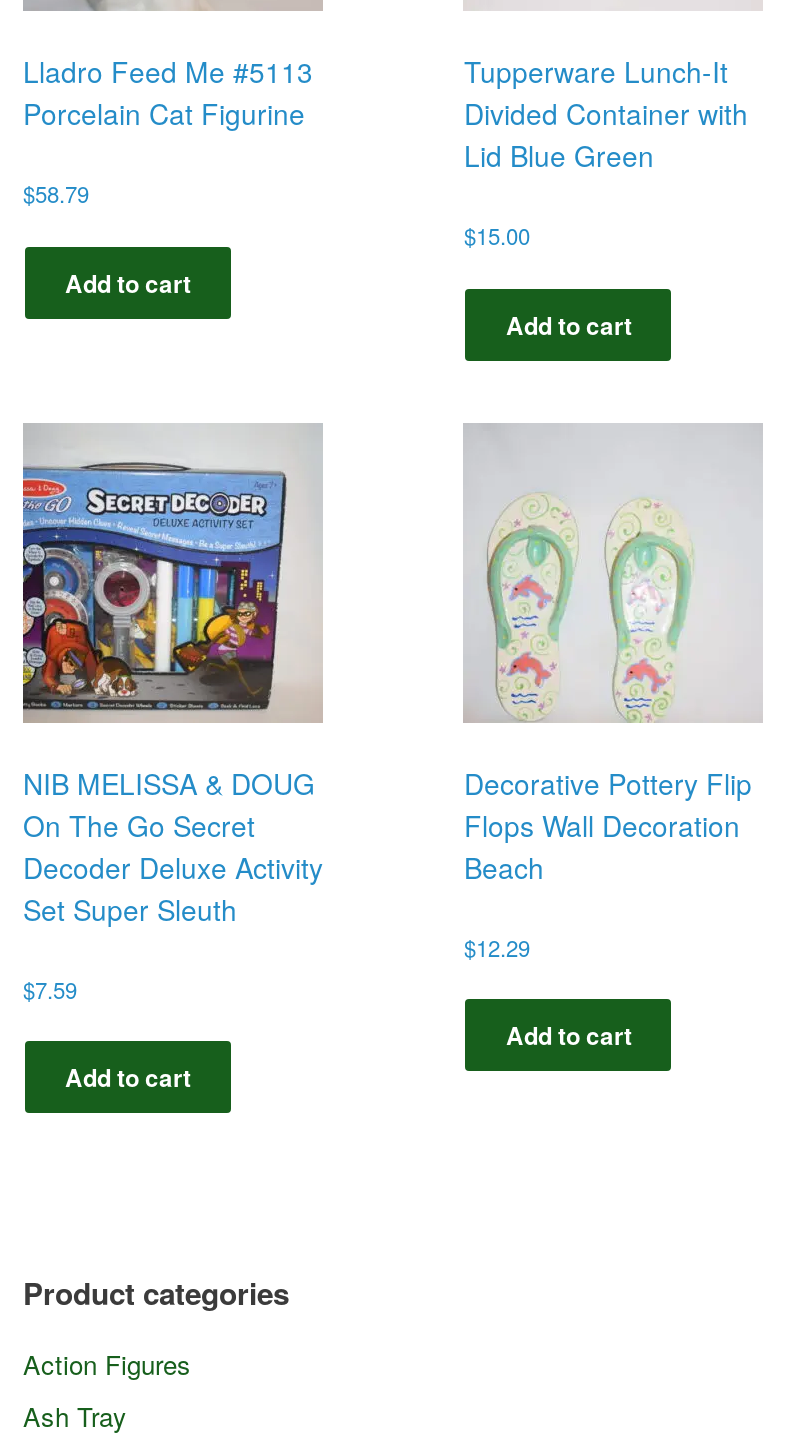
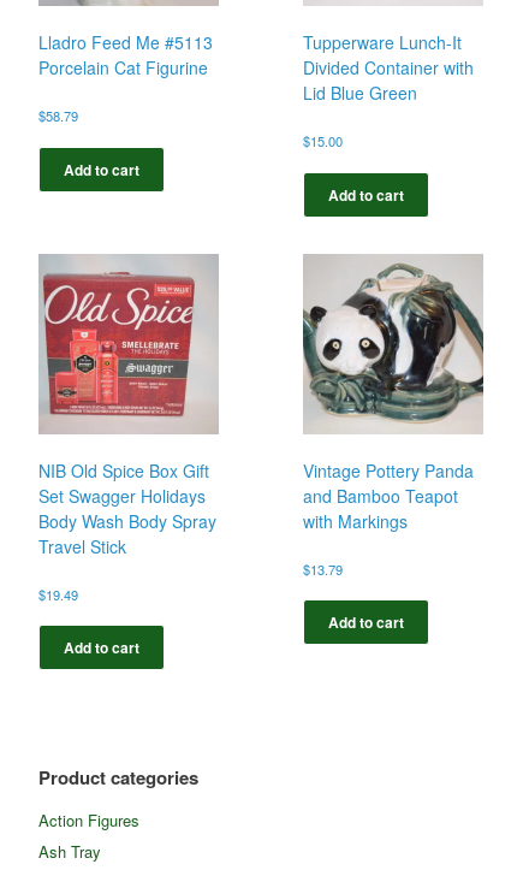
- [image]
- Decorative Pottery Flip
- Flops Wall Decoration
- Beach
+ [image]
+ Vintage Pottery Panda
+ and Bamboo Teapot
+ with Markings

- [image]
- NIB MELISSA & DOUG
- On The Go Secret
- Decoder Deluxe Activity
- Set Super Sleuth
+ [image]
+ NIB Old Spice Box Gift
+ Set Swagger Holidays
+ Body Wash Body Spray
+ Travel Stick

- $12.29
+ $13.79

- $7.59
+ $19.49
